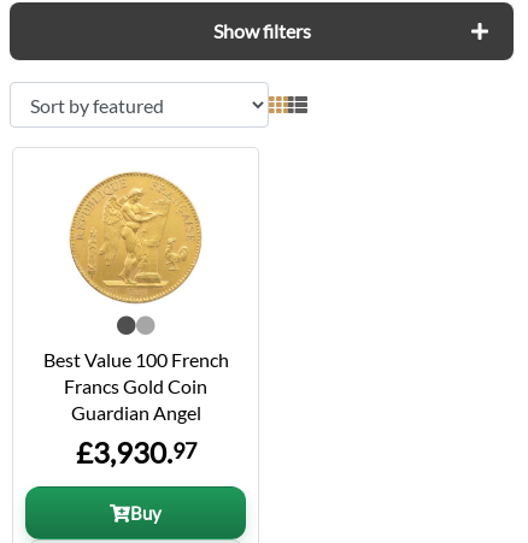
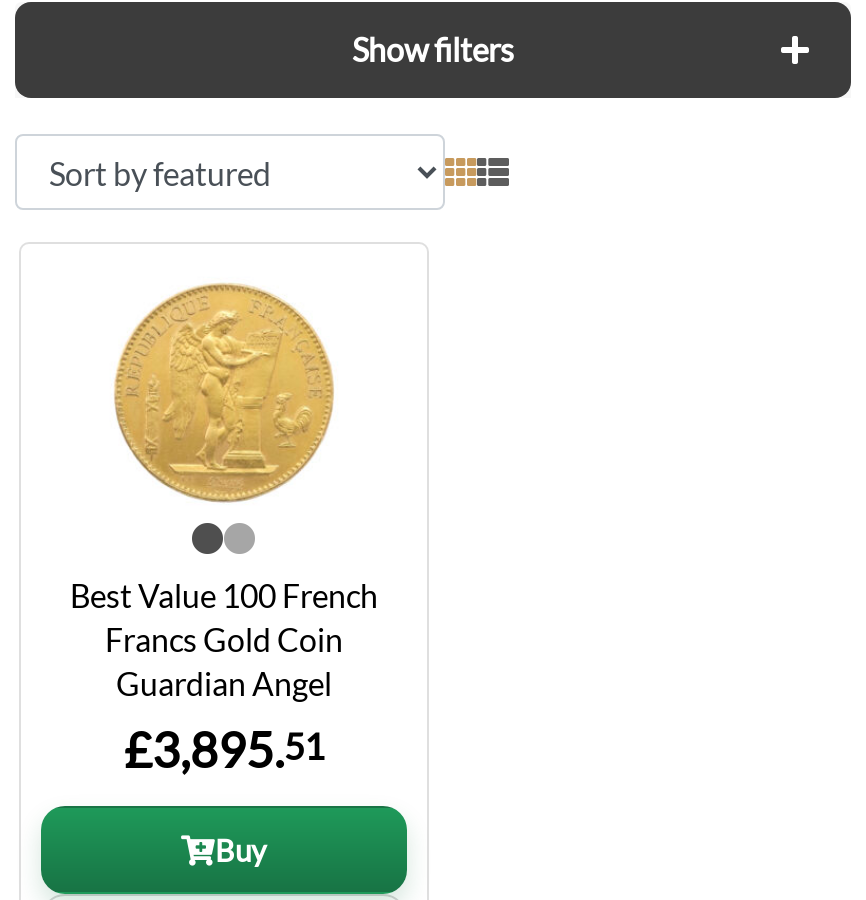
- £3,930.97
+ £3,895.51
